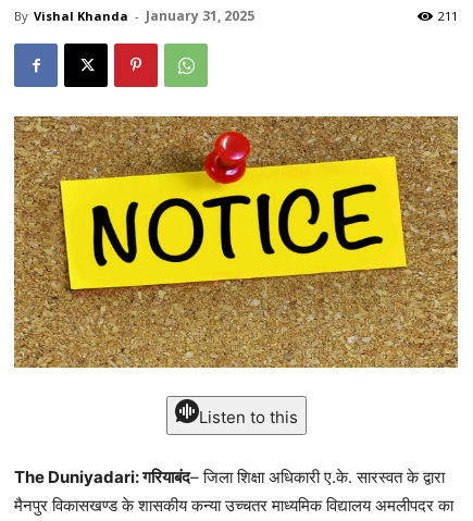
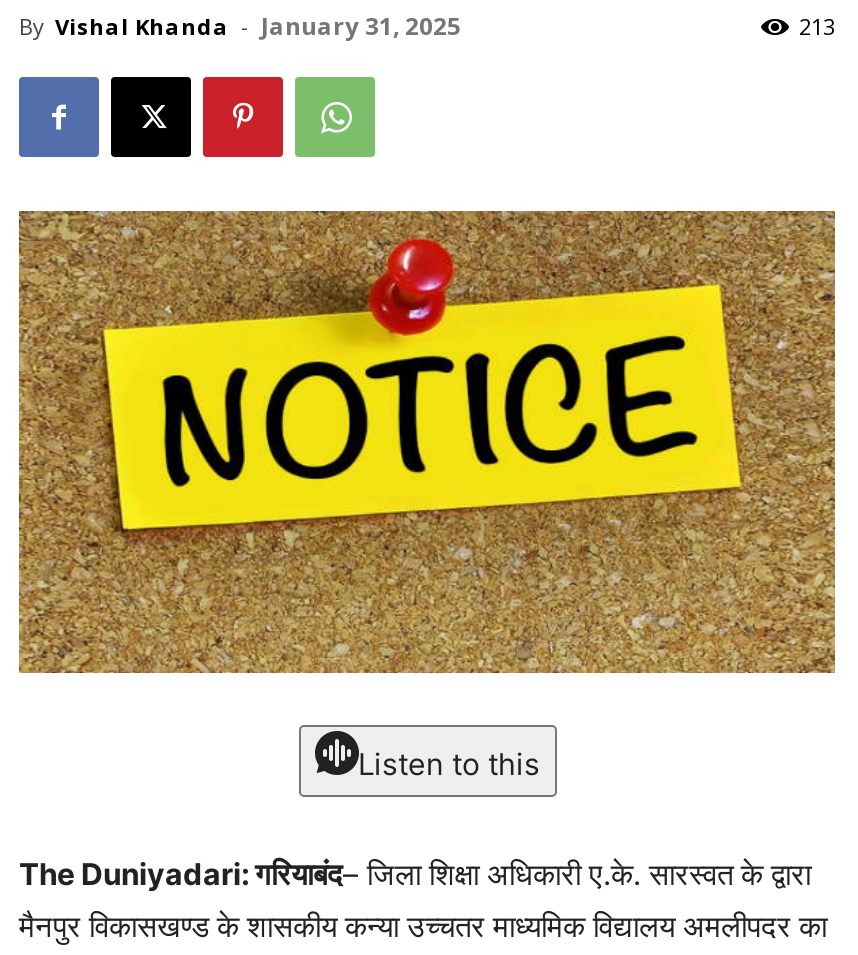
- 211
+ 213
